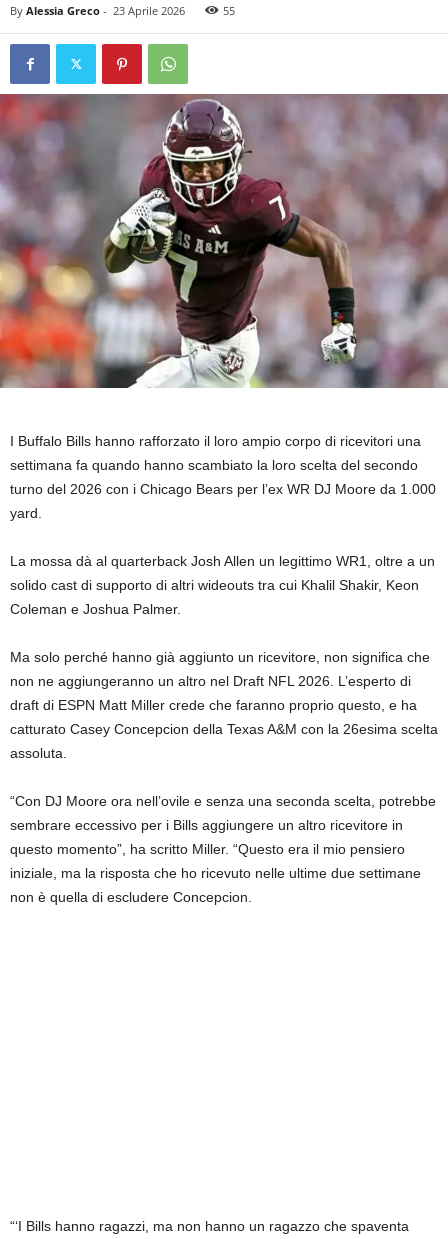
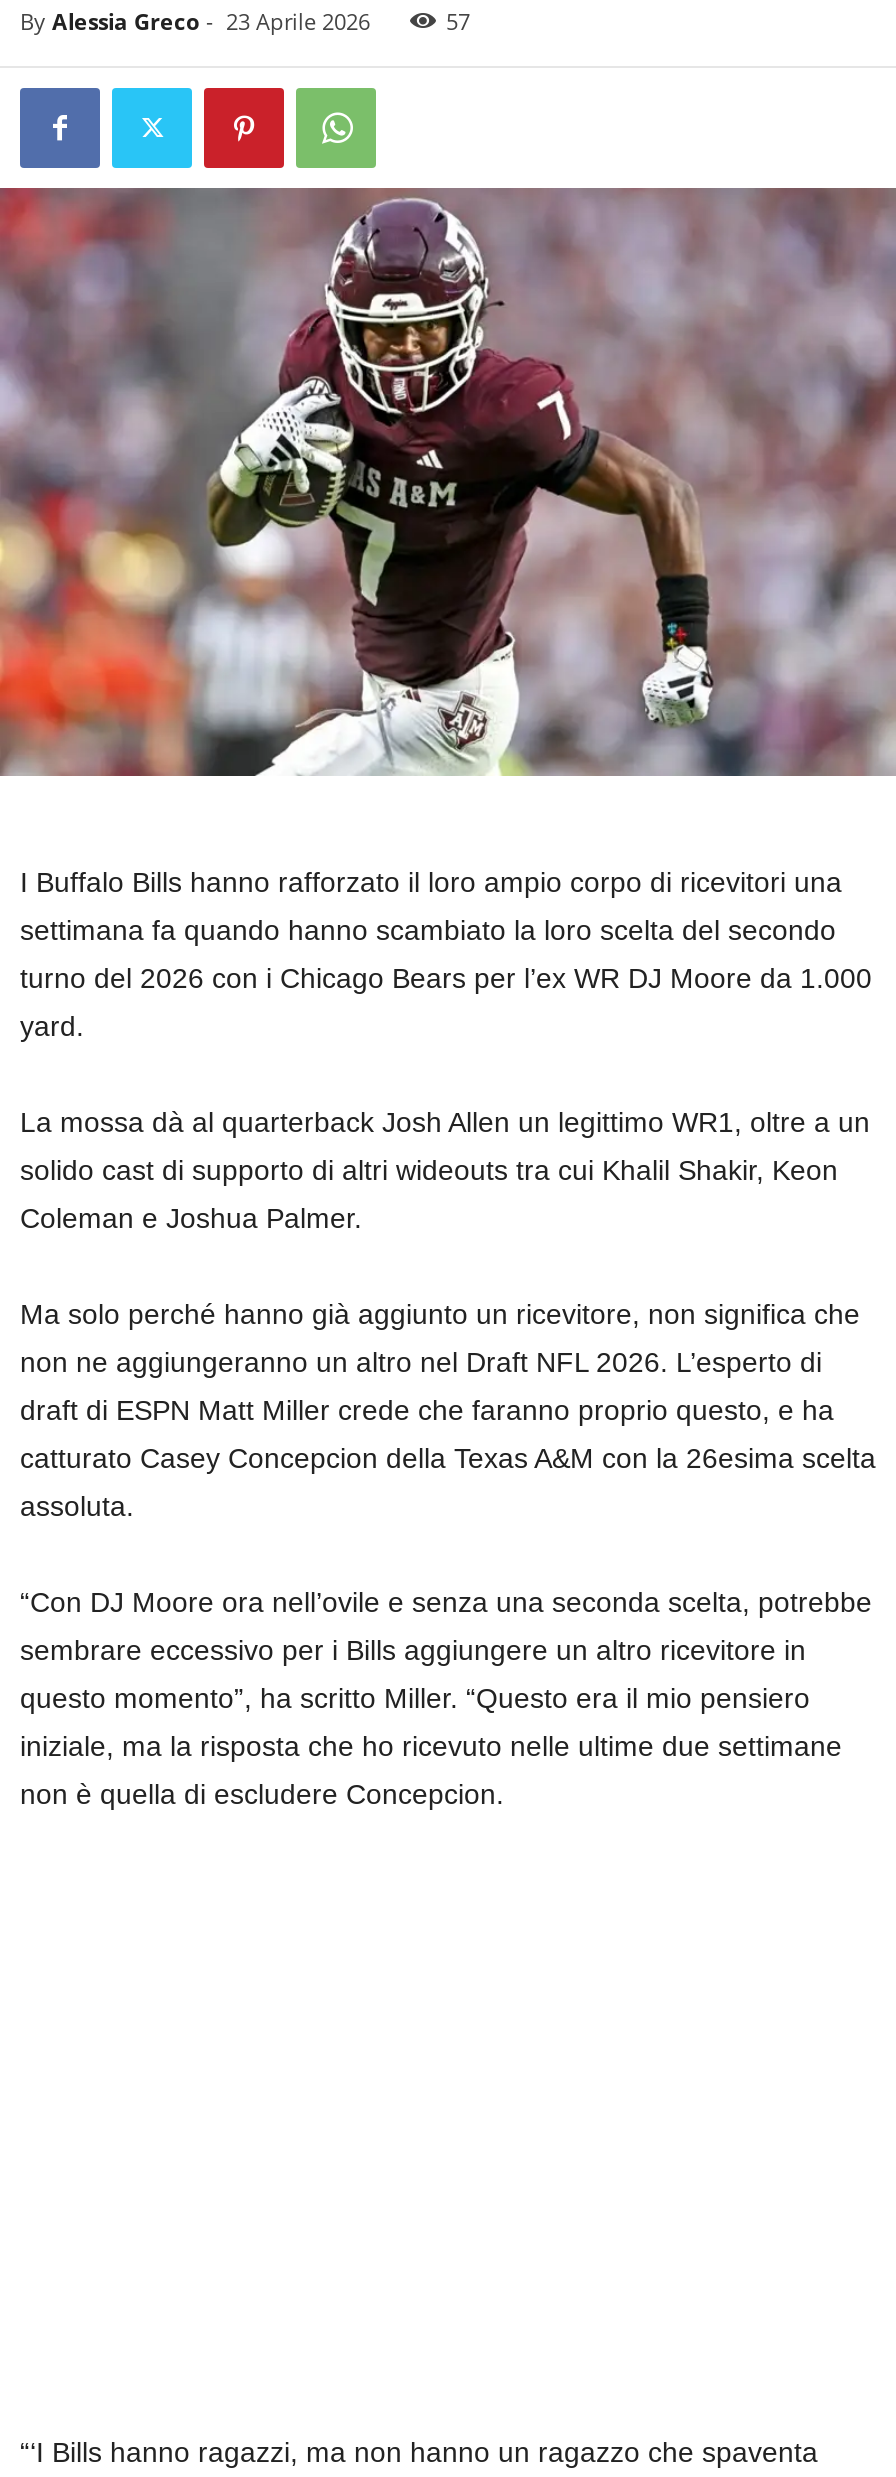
- 55
+ 57
